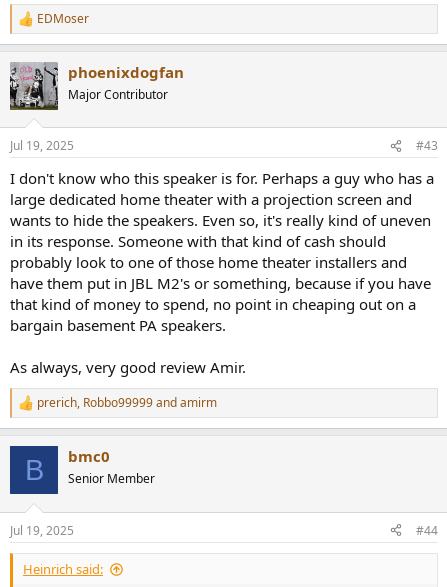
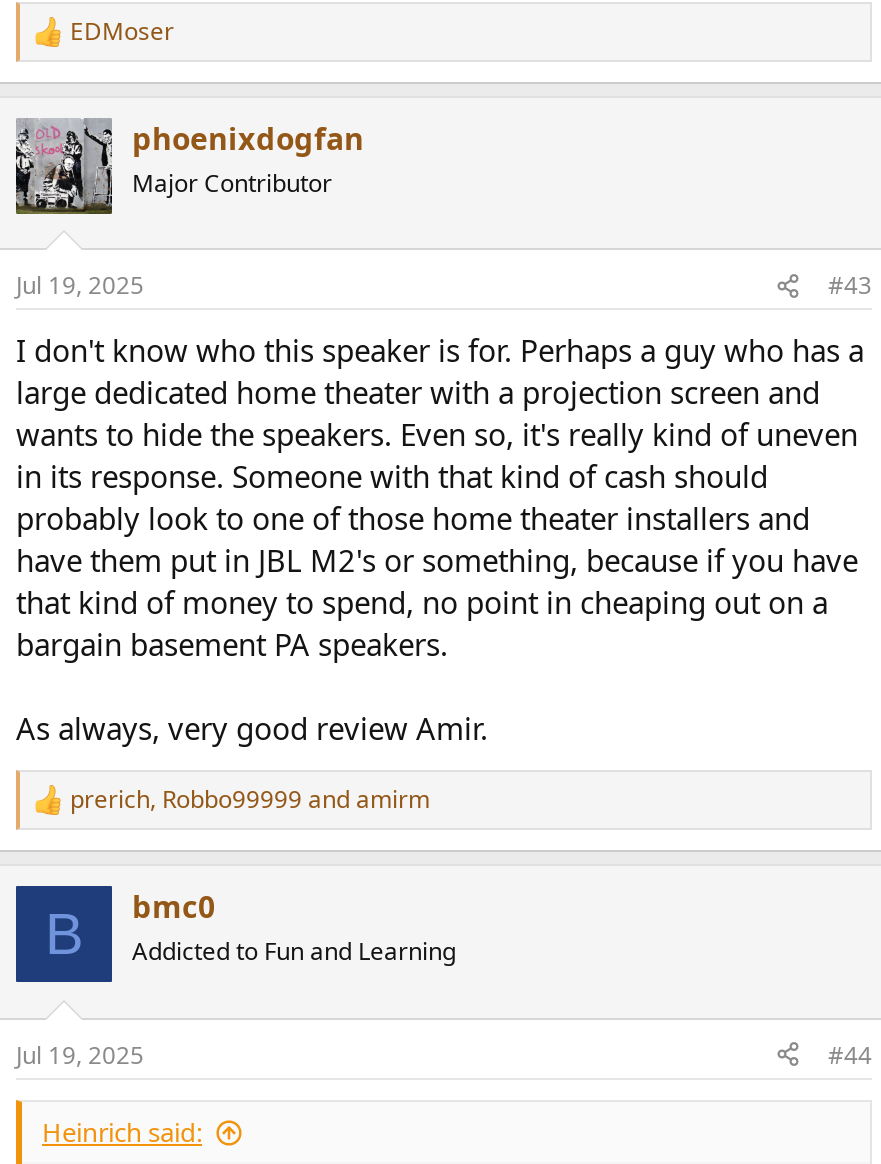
- Senior Member
+ Addicted to Fun and Learning
